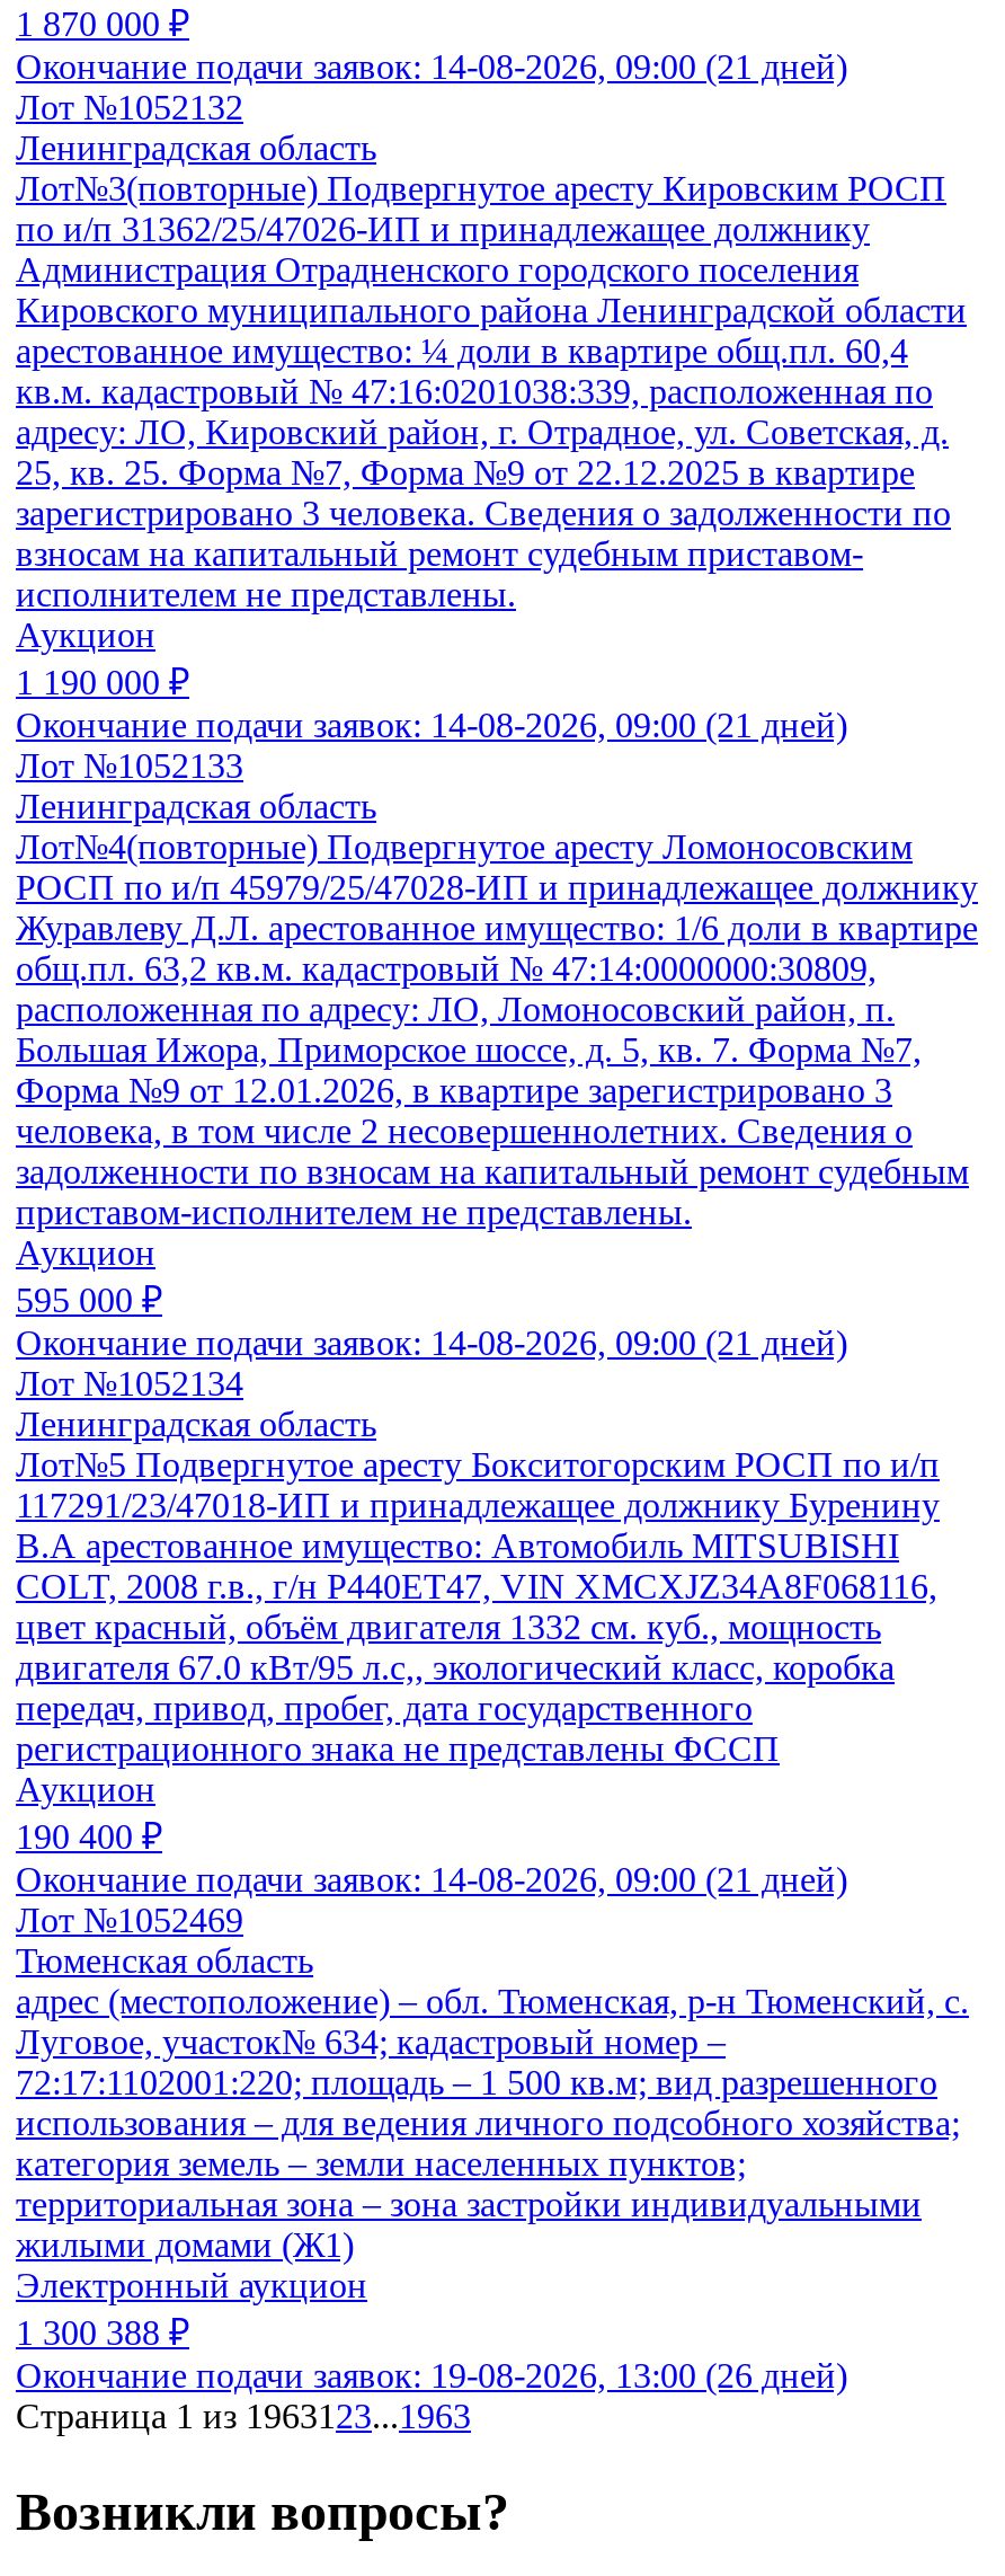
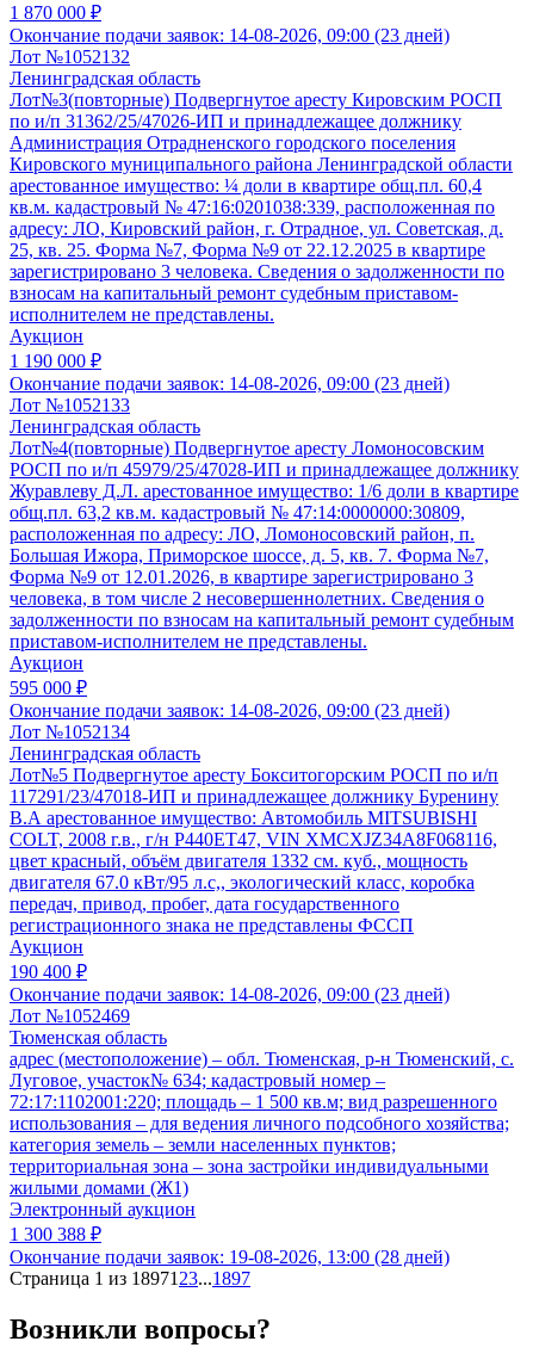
- Окончание подачи заявок: 14-08-2026, 09:00 (21 дней)
+ Окончание подачи заявок: 14-08-2026, 09:00 (23 дней)

- Окончание подачи заявок: 14-08-2026, 09:00 (21 дней)
+ Окончание подачи заявок: 14-08-2026, 09:00 (23 дней)

- Окончание подачи заявок: 14-08-2026, 09:00 (21 дней)
+ Окончание подачи заявок: 14-08-2026, 09:00 (23 дней)

- Окончание подачи заявок: 14-08-2026, 09:00 (21 дней)
+ Окончание подачи заявок: 14-08-2026, 09:00 (23 дней)

- Окончание подачи заявок: 19-08-2026, 13:00 (26 дней)
+ Окончание подачи заявок: 19-08-2026, 13:00 (28 дней)

- Страница 1 из 19631 23...1963
+ Страница 1 из 18971 23...1897
